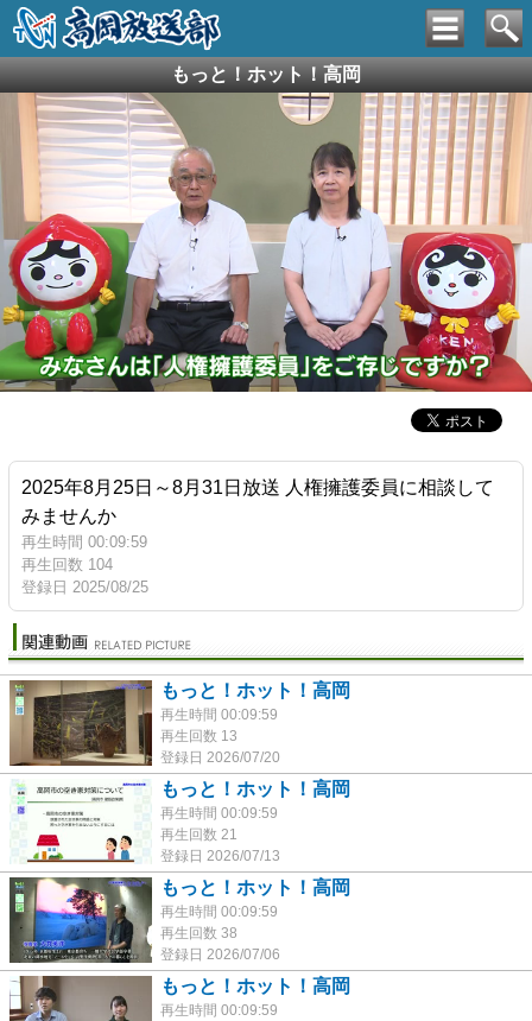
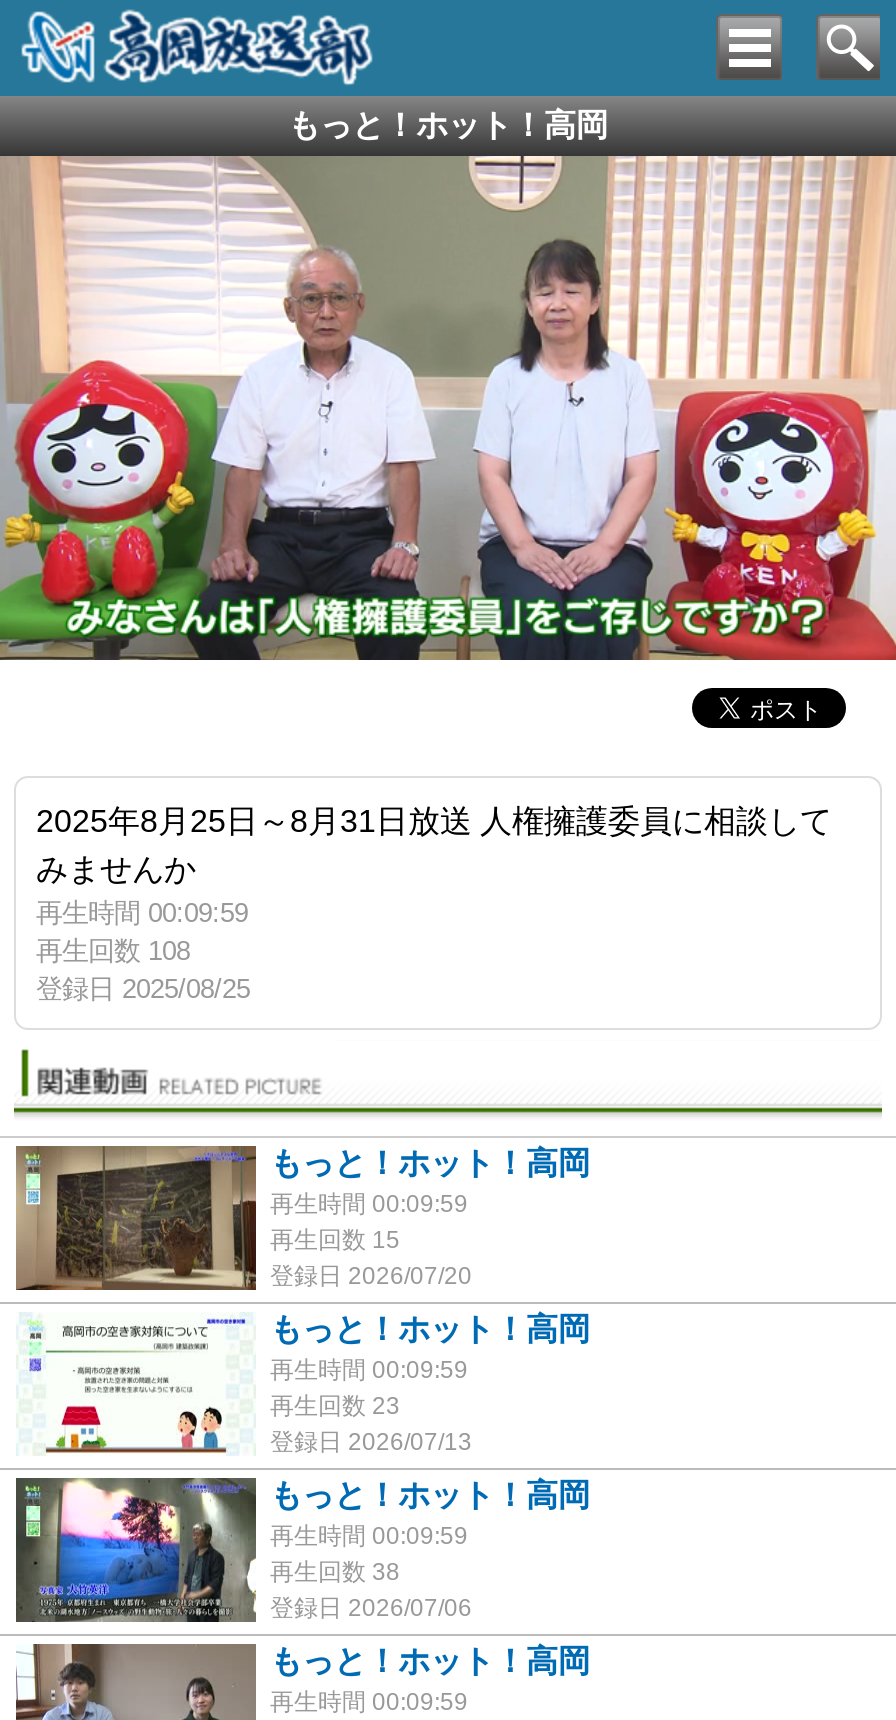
- 再生回数 104
+ 再生回数 108

- 再生回数 13
+ 再生回数 15

- 再生回数 21
+ 再生回数 23
